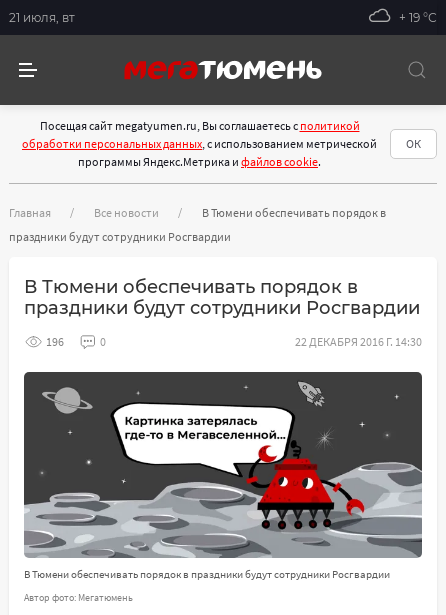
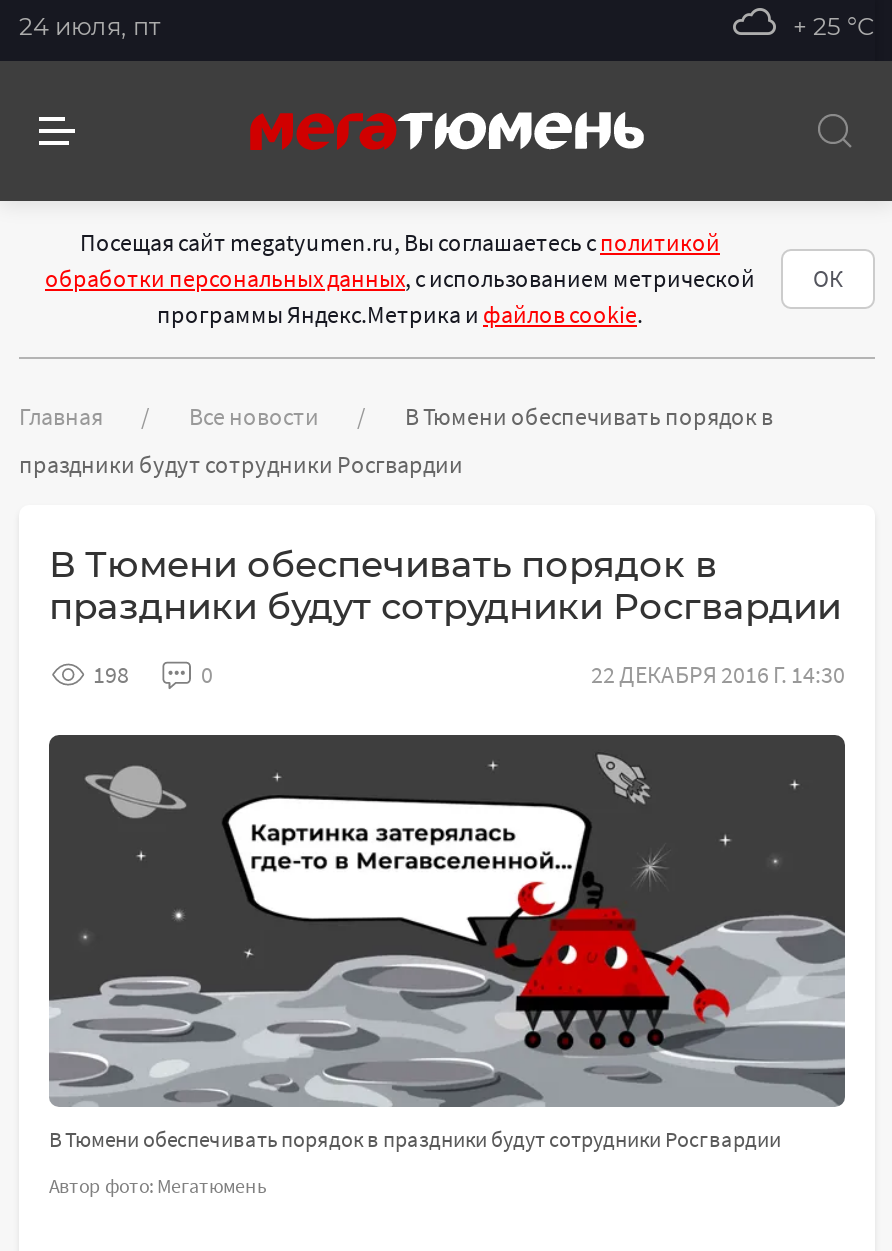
- 21 июля, вт
+ 24 июля, пт

- + 19 °С
+ + 25 °С

- 196
+ 198
